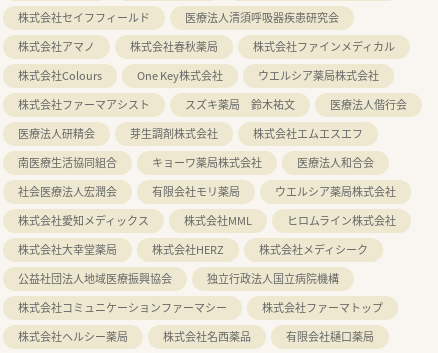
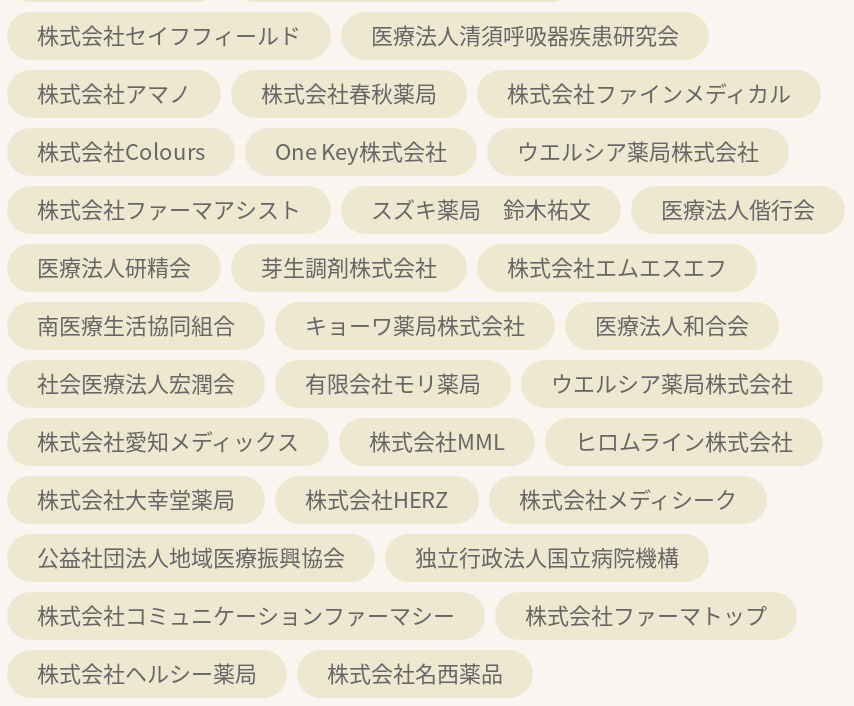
- 有限会社樋口薬局
